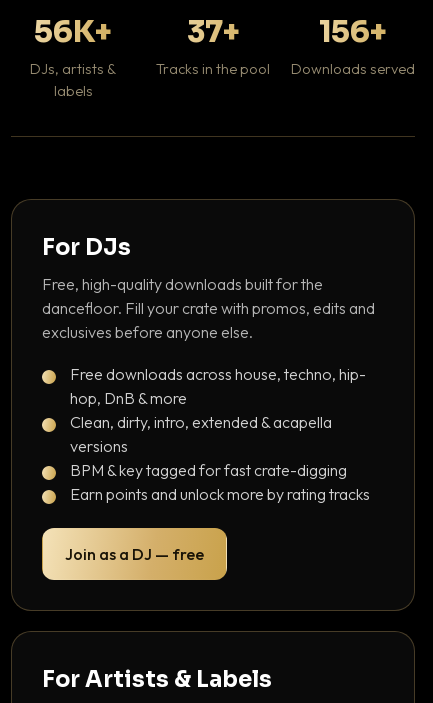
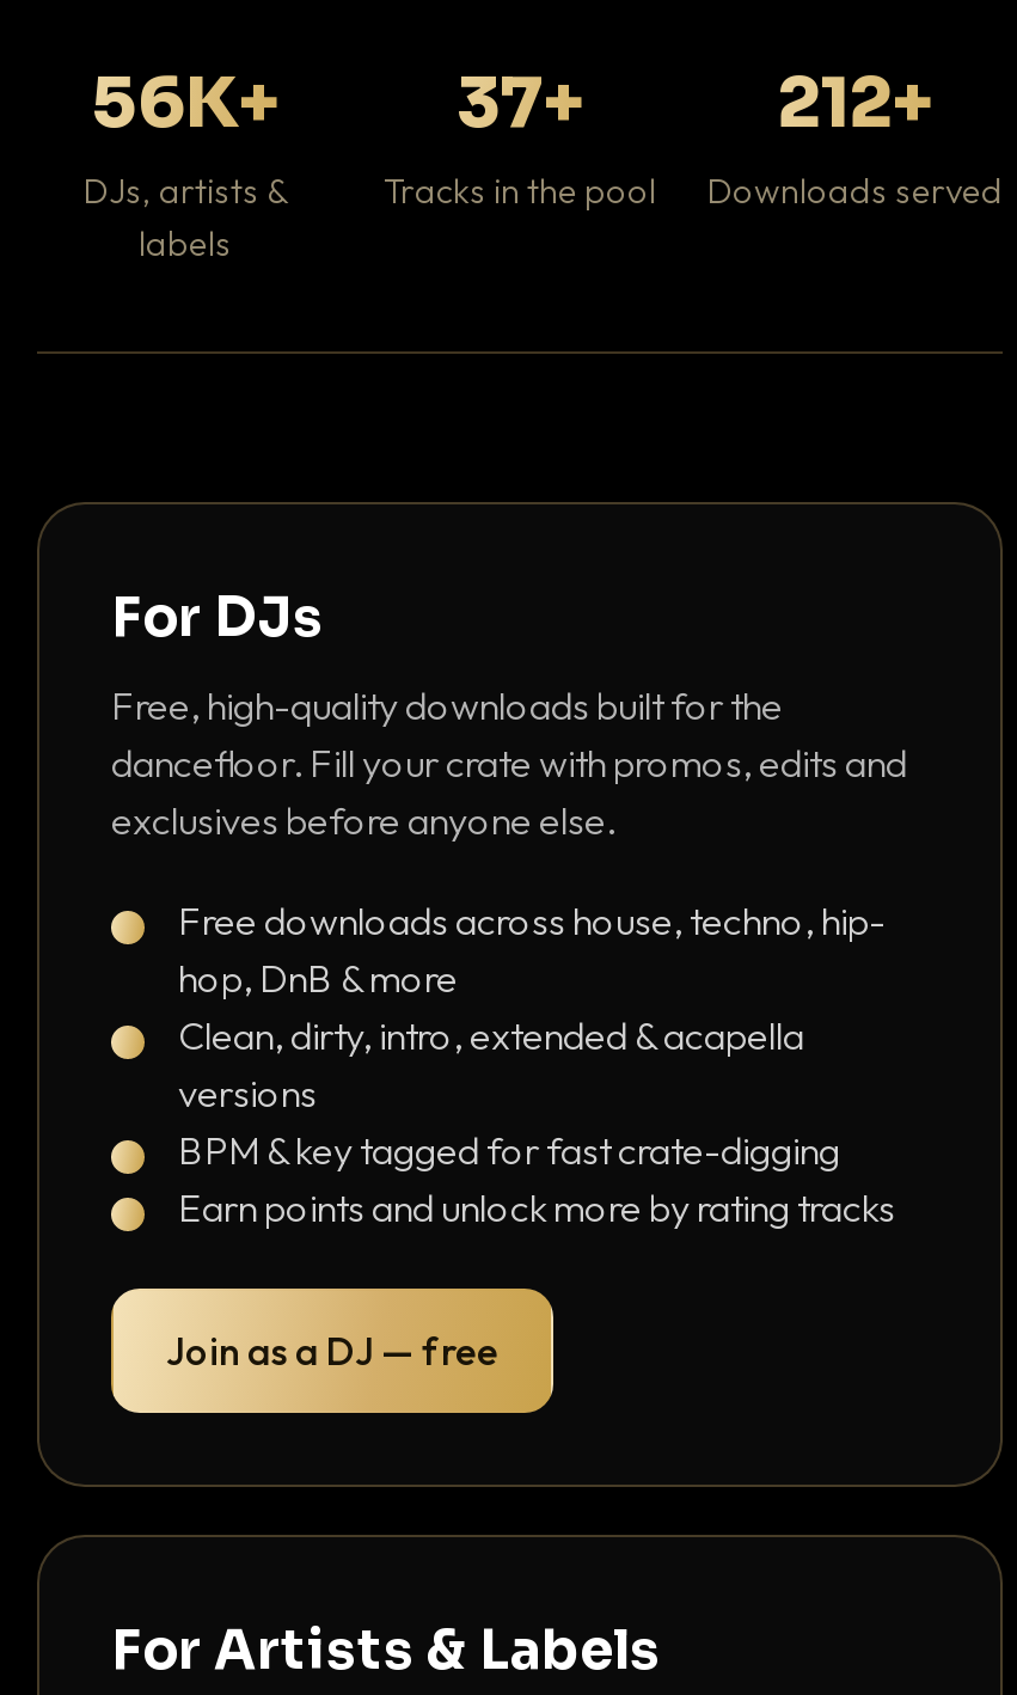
- 156+
+ 212+
